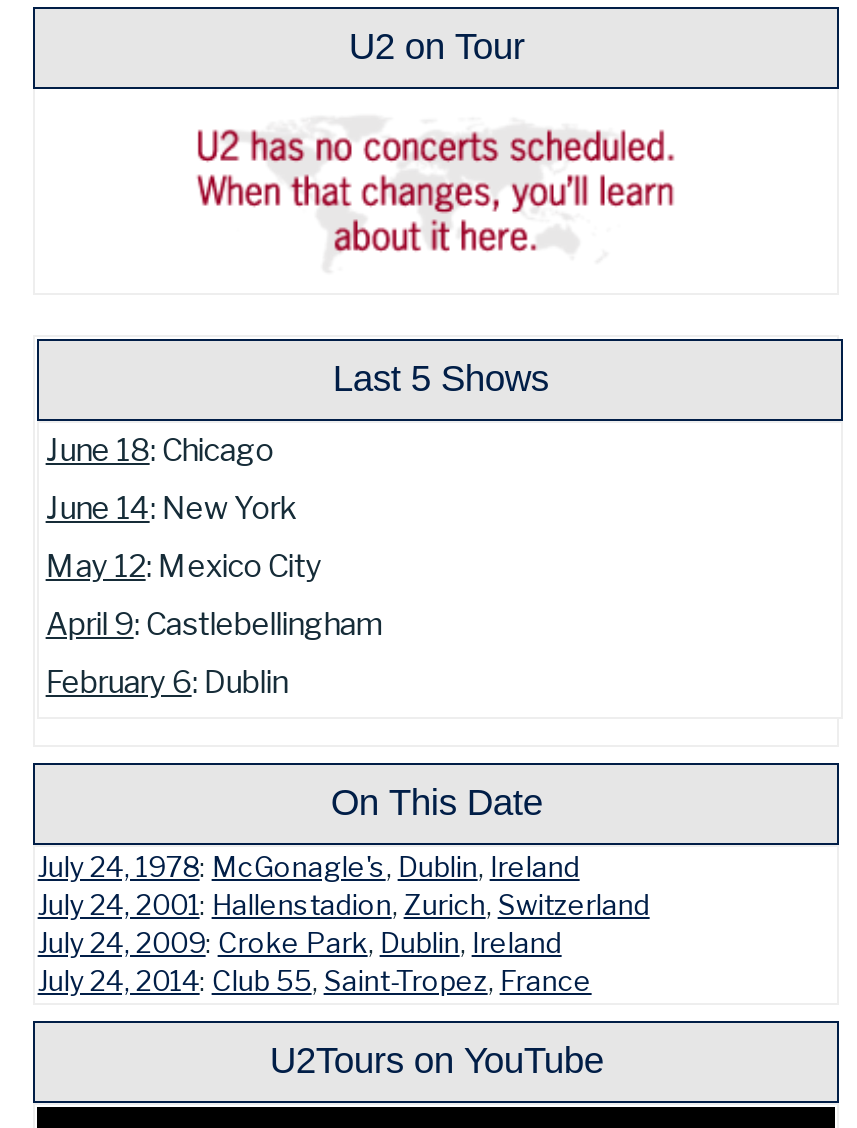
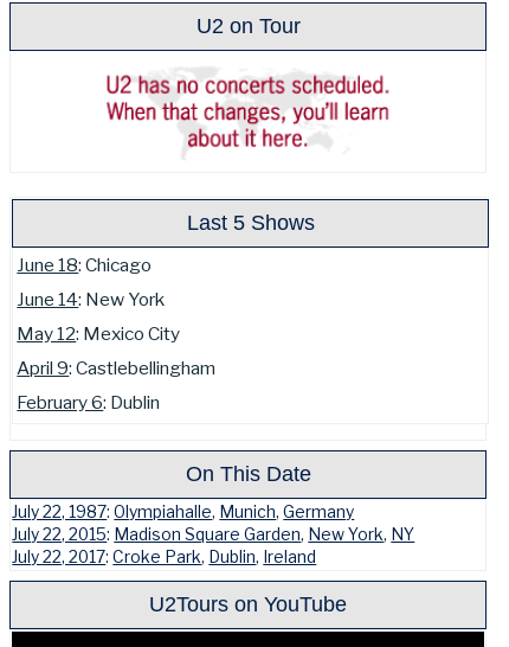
- July 24, 1978: McGonagle's, Dublin, Ireland
- July 24, 2001: Hallenstadion, Zurich, Switzerland
- July 24, 2009: Croke Park, Dublin, Ireland
- July 24, 2014: Club 55, Saint-Tropez, France
+ July 22, 1987: Olympiahalle, Munich, Germany
+ July 22, 2015: Madison Square Garden, New York, NY
+ July 22, 2017: Croke Park, Dublin, Ireland
